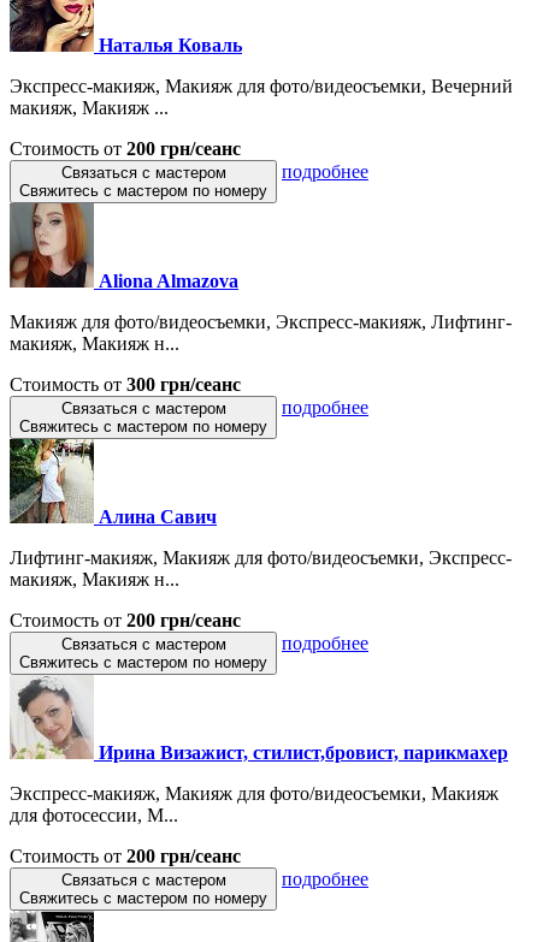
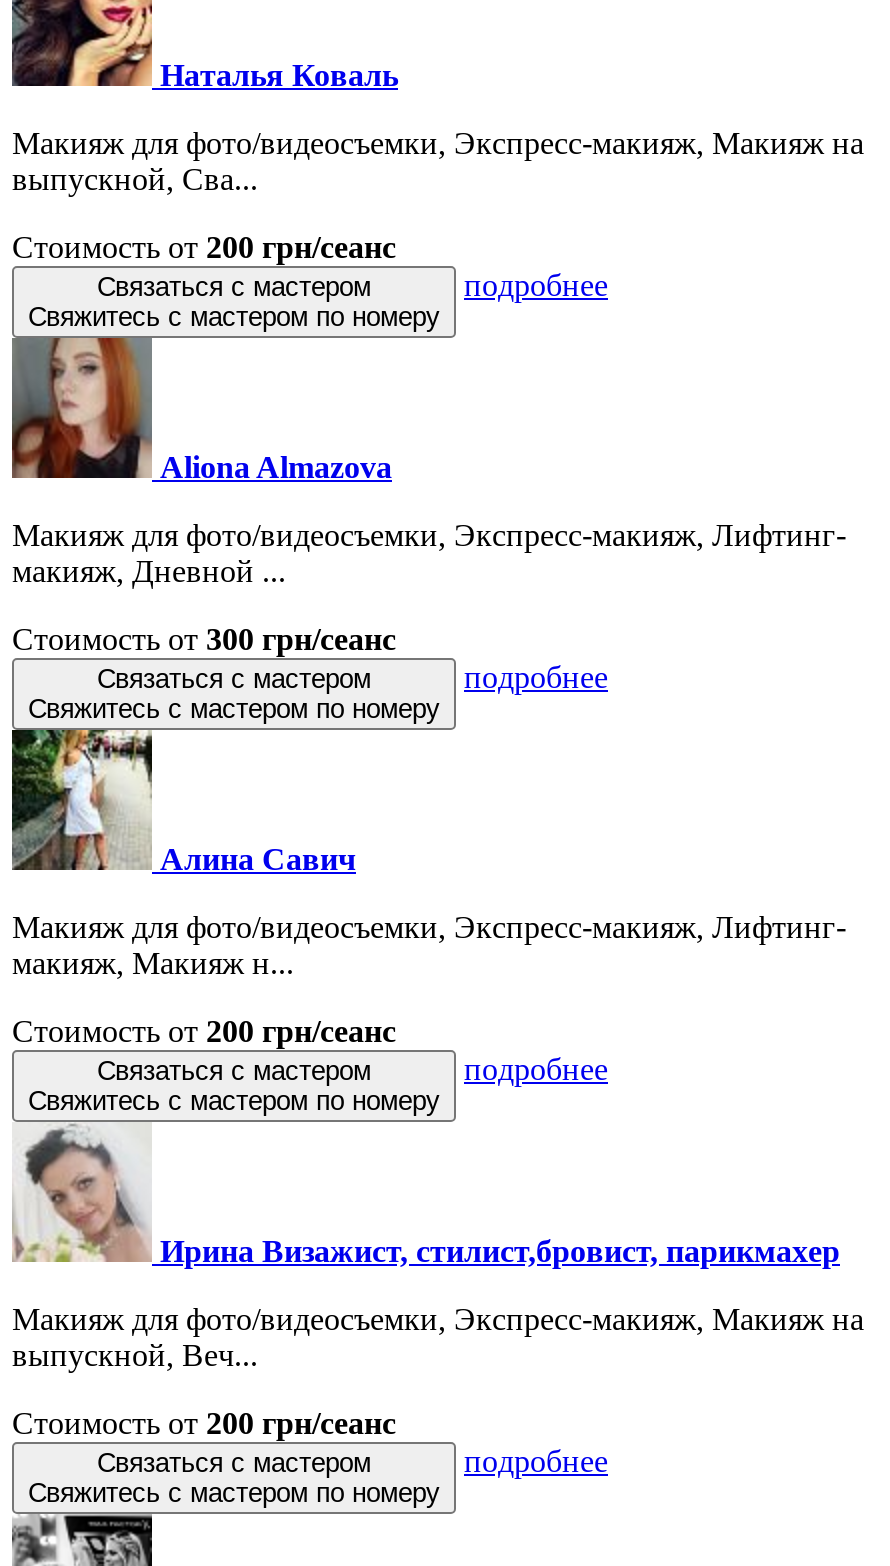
- Экспресс-макияж, Макияж для фото/видеосъемки, Вечерний
- макияж, Макияж ...
+ Макияж для фото/видеосъемки, Экспресс-макияж, Макияж на
+ выпускной, Сва...

- макияж, Макияж н...
+ макияж, Дневной ...

- Лифтинг-макияж, Макияж для фото/видеосъемки, Экспресс-
+ Макияж для фото/видеосъемки, Экспресс-макияж, Лифтинг-

- Экспресс-макияж, Макияж для фото/видеосъемки, Макияж
- для фотосессии, М...
+ Макияж для фото/видеосъемки, Экспресс-макияж, Макияж на
+ выпускной, Веч...
